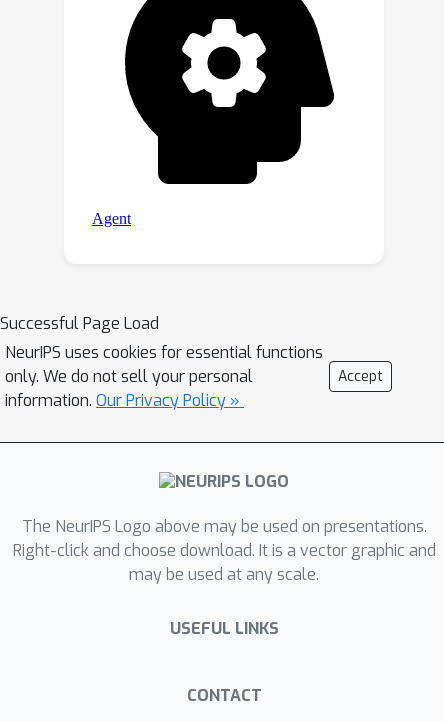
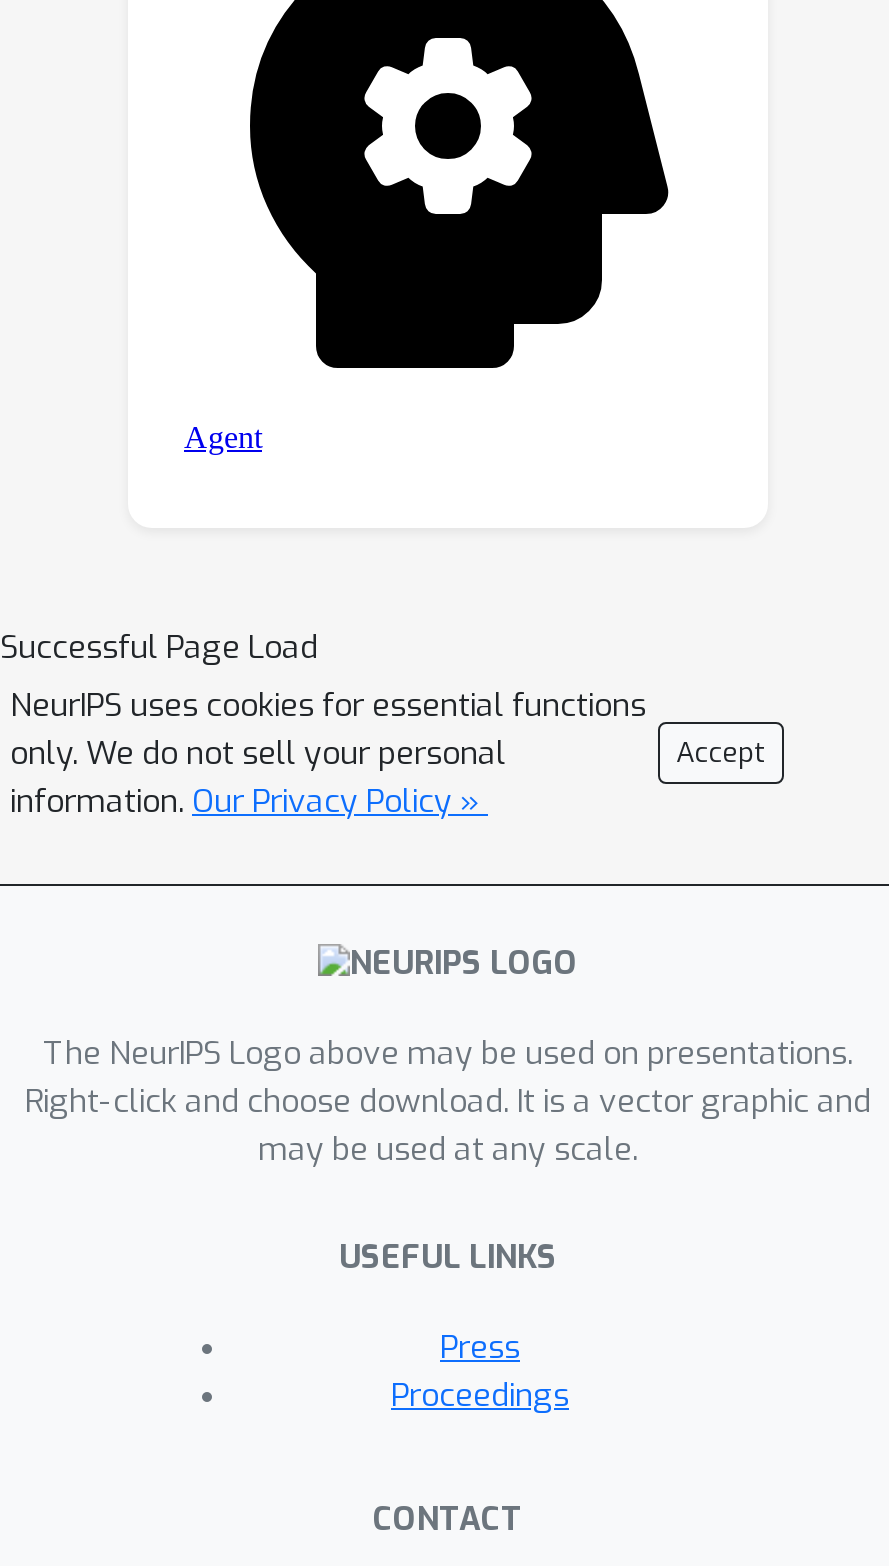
+ Press
+ Proceedings
